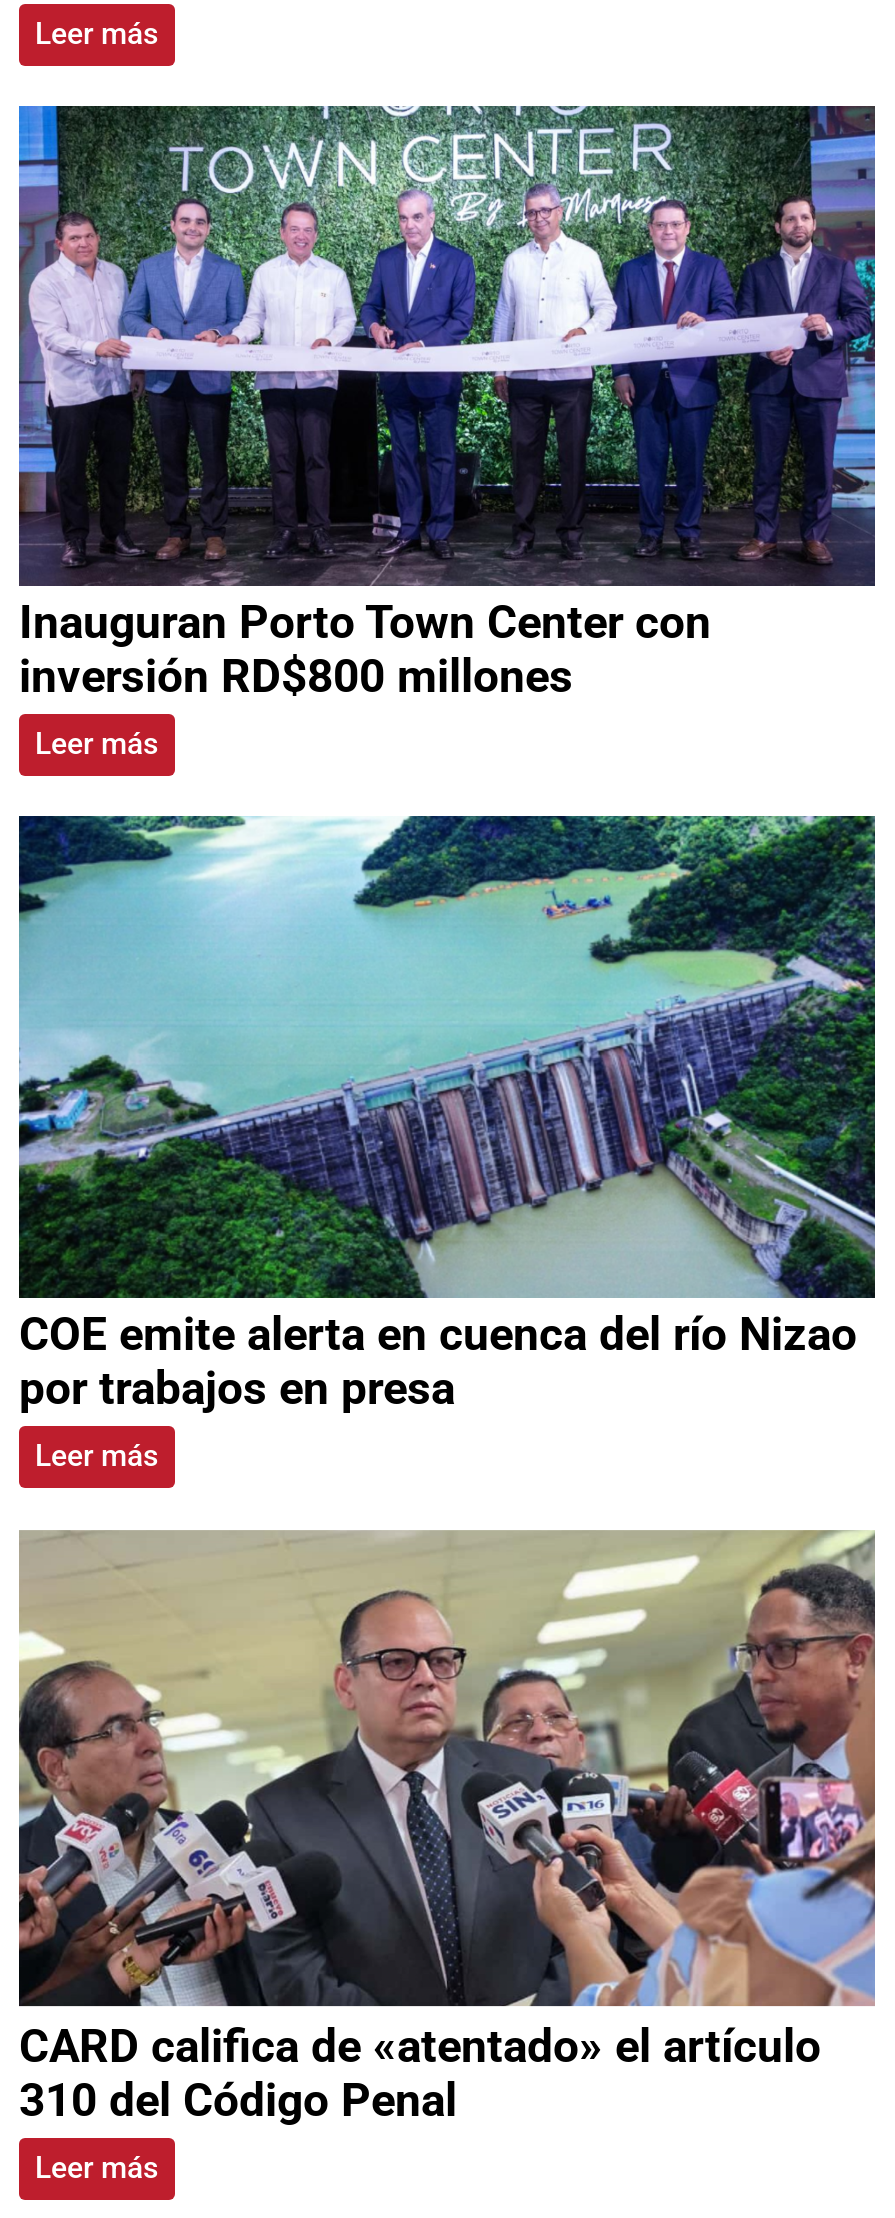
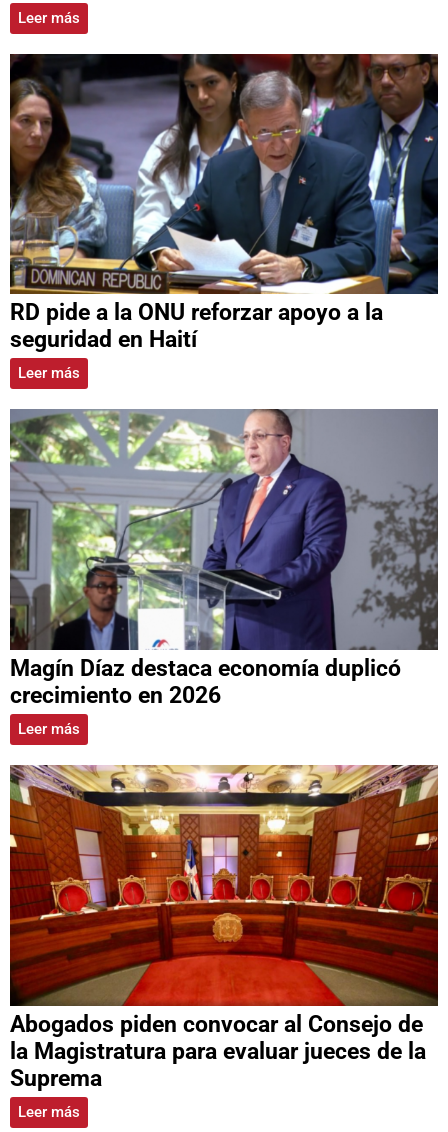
- [image]
- Inauguran Porto Town Center con
- inversión RD$800 millones
+ [image]
+ RD pide a la ONU reforzar apoyo a la
+ seguridad en Haití

- [image]
- COE emite alerta en cuenca del río Nizao
- por trabajos en presa
+ [image]
+ Magín Díaz destaca economía duplicó
+ crecimiento en 2026

- [image]
- CARD califica de «atentado» el artículo
- 310 del Código Penal
+ [image]
+ Abogados piden convocar al Consejo de
+ la Magistratura para evaluar jueces de la
+ Suprema
